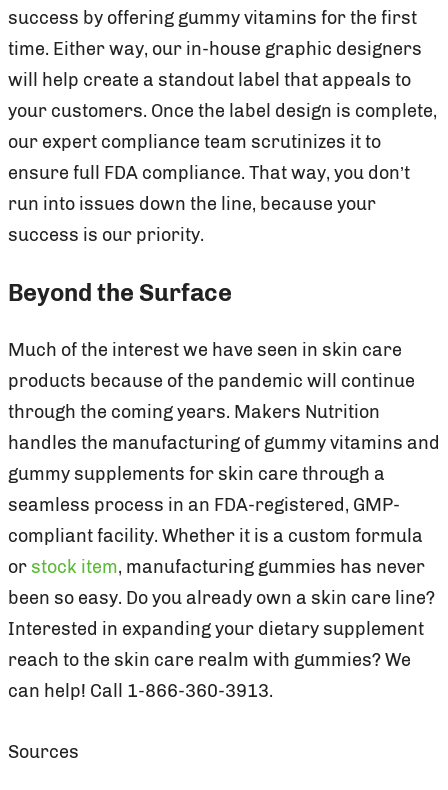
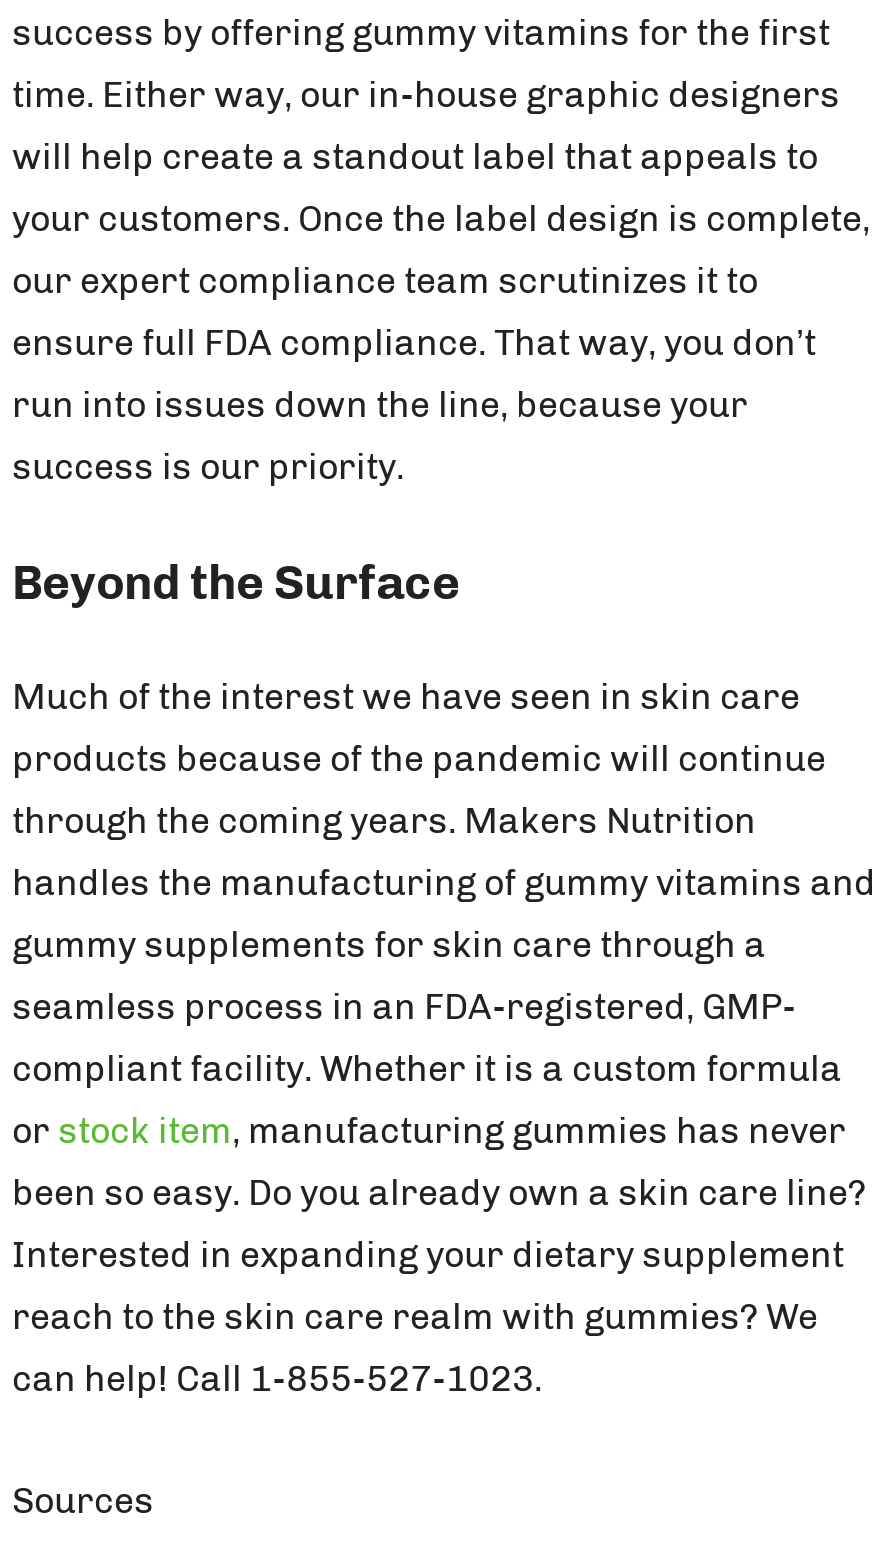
- can help! Call 1-866-360-3913.
+ can help! Call 1-855-527-1023.
